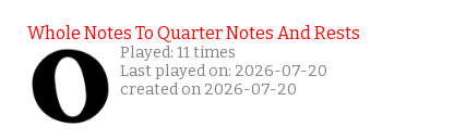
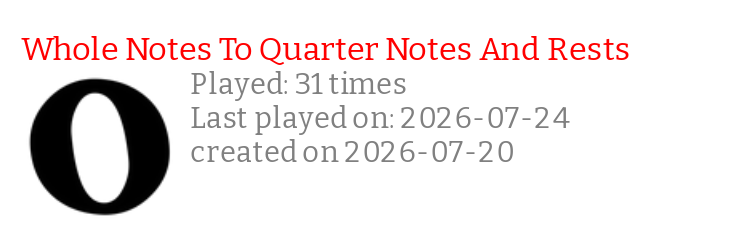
- Played: 11 times
+ Played: 31 times

- Last played on: 2026-07-20
+ Last played on: 2026-07-24
